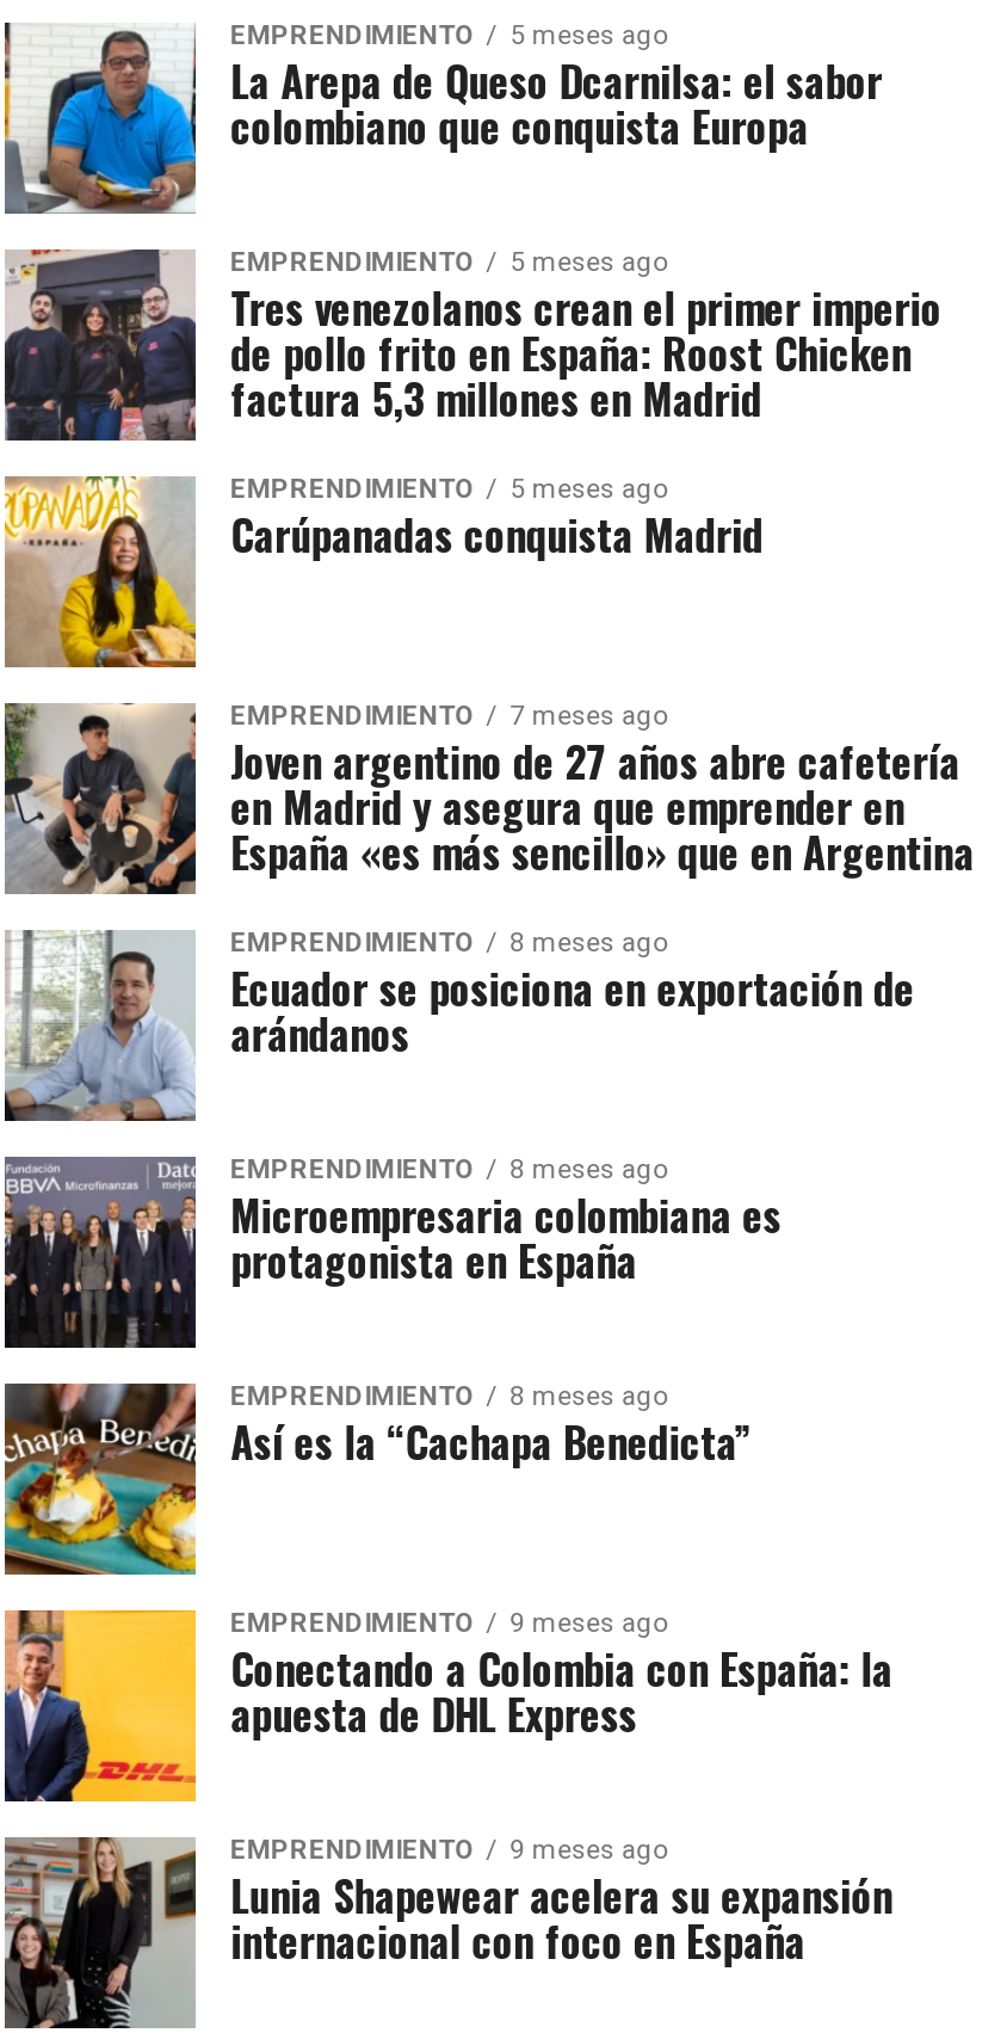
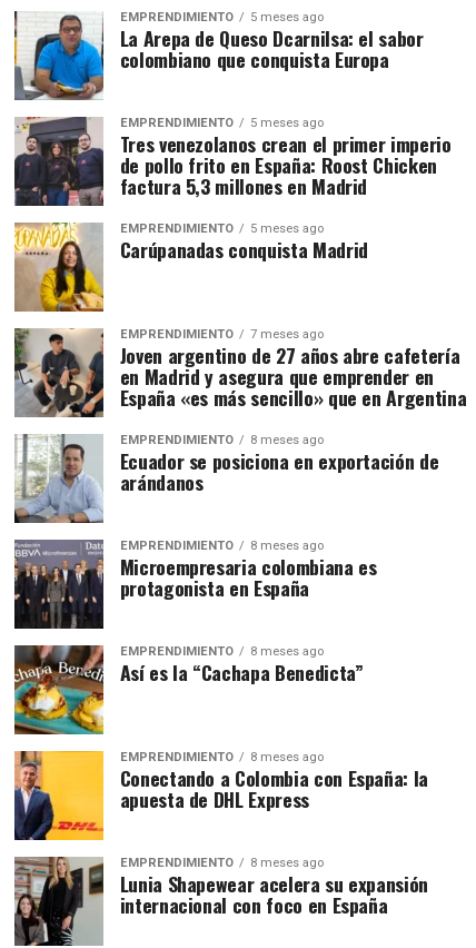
- EMPRENDIMIENTO 9 meses ago
+ EMPRENDIMIENTO 8 meses ago

- EMPRENDIMIENTO 9 meses ago
+ EMPRENDIMIENTO 8 meses ago
